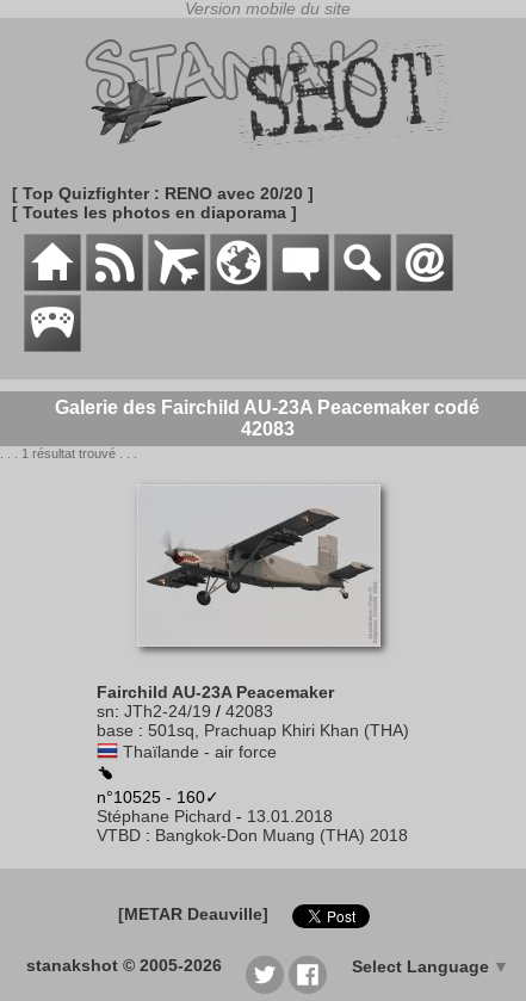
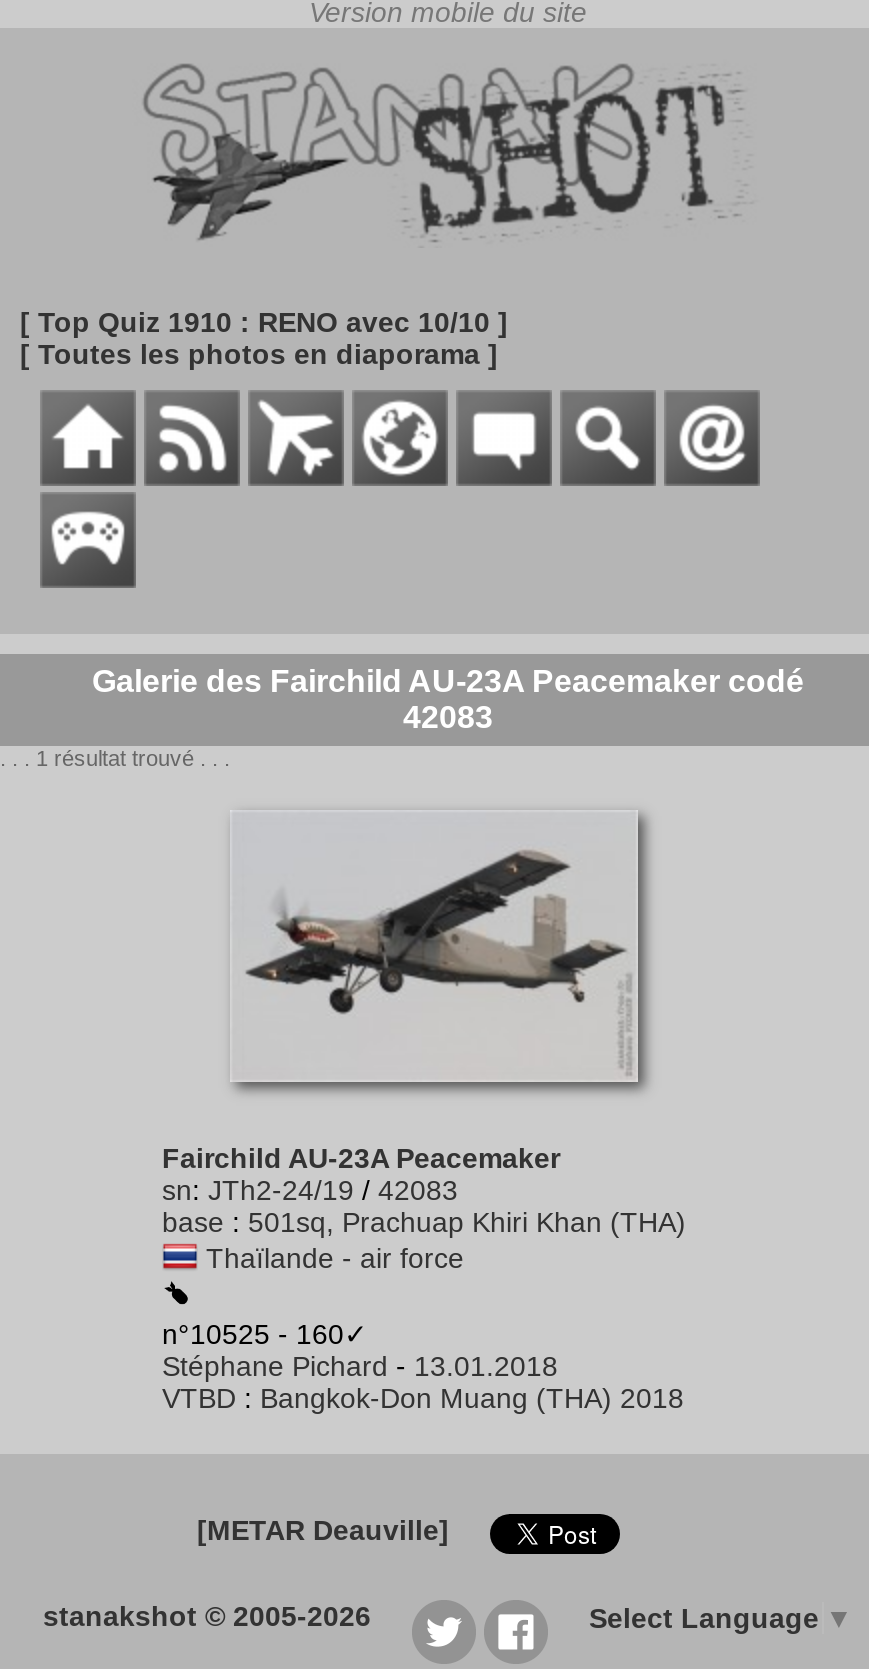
- [ Top Quizfighter : RENO avec 20/20 ]
+ [ Top Quiz 1910 : RENO avec 10/10 ]
